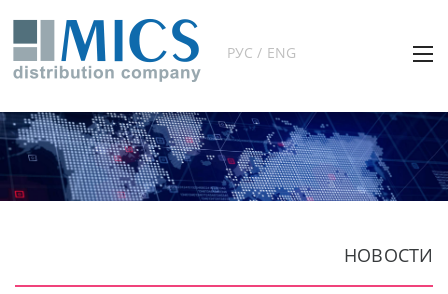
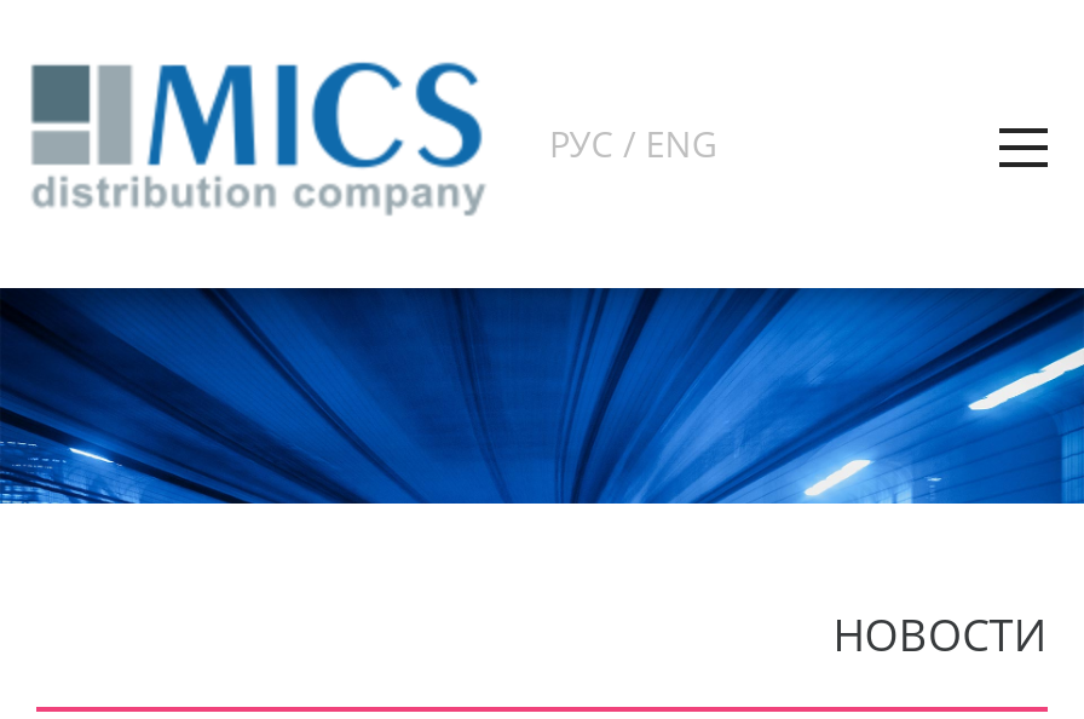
- [image]
+ [image]
